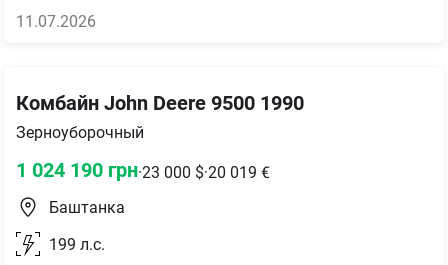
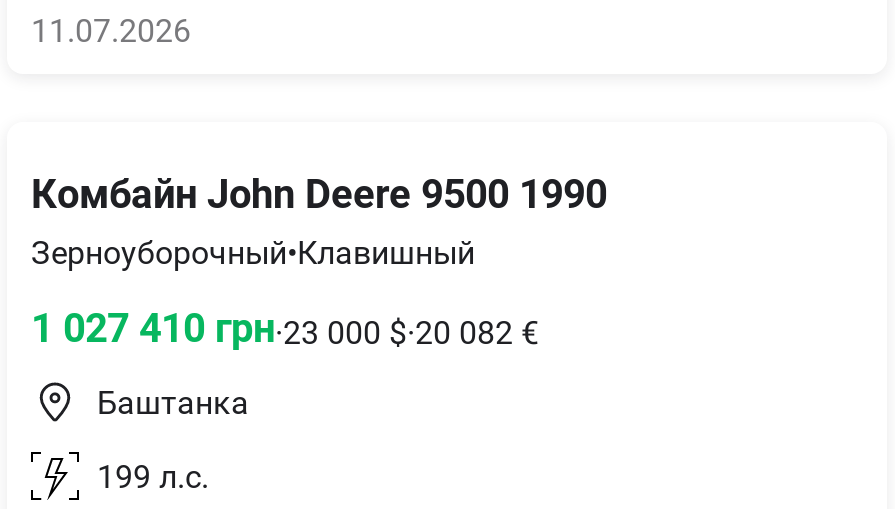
- Зерноуборочный
+ Зерноуборочный•Клавишный

- 1 024 190 грн·23 000 $·20 019 €
+ 1 027 410 грн·23 000 $·20 082 €
